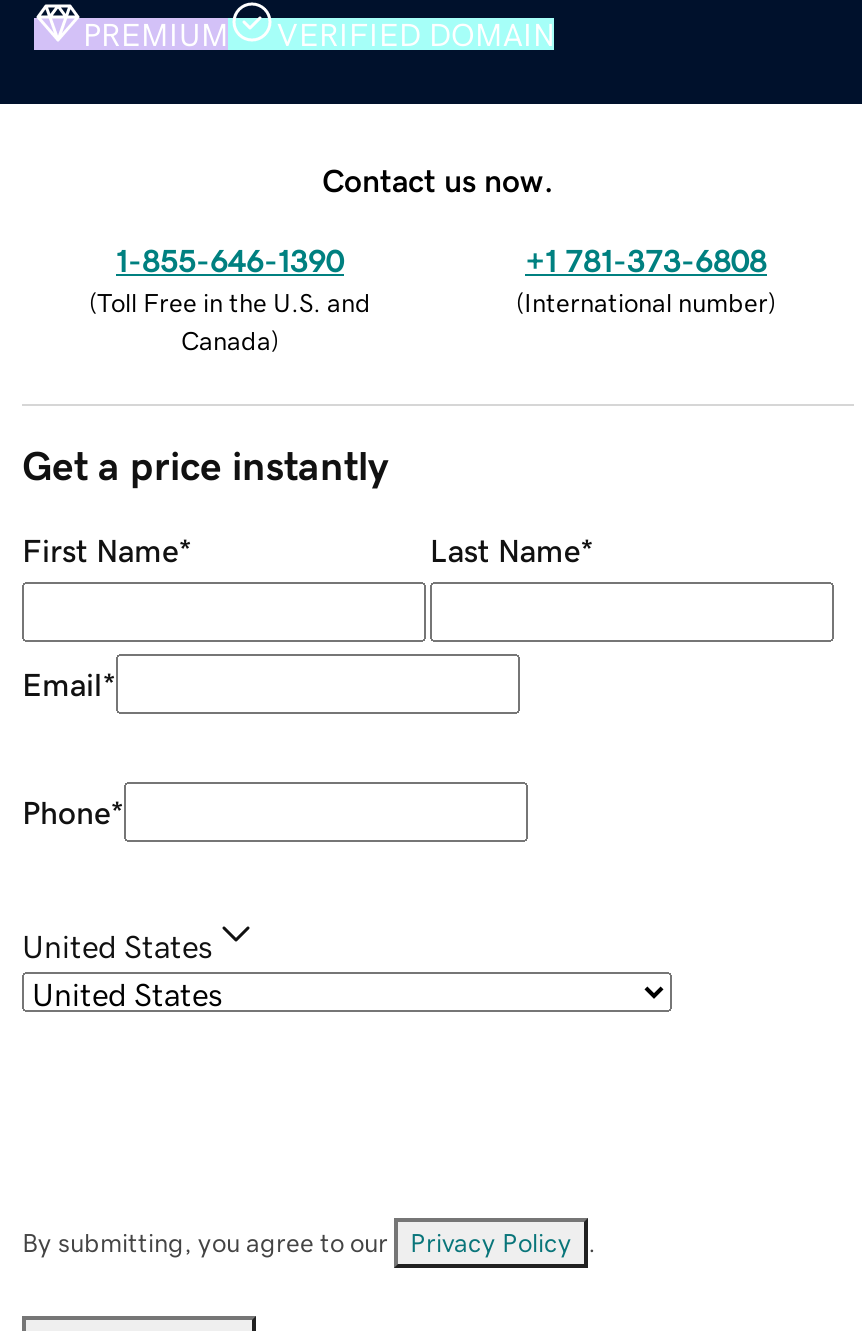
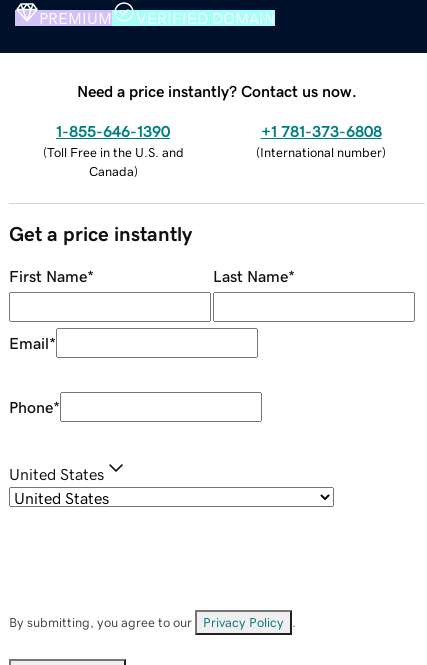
- Contact us now.
+ Need a price instantly? Contact us now.
